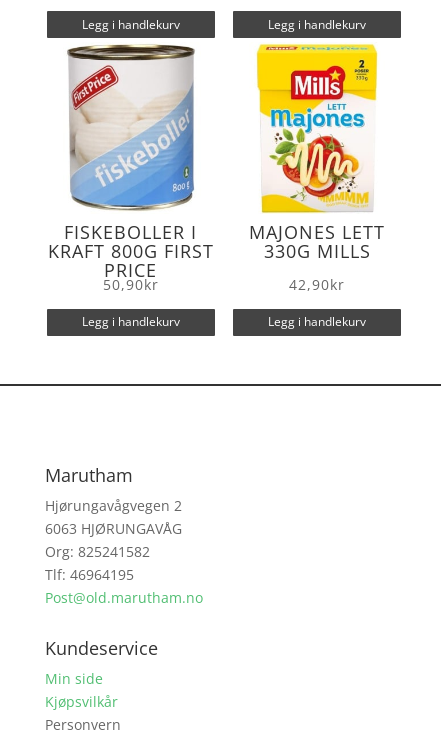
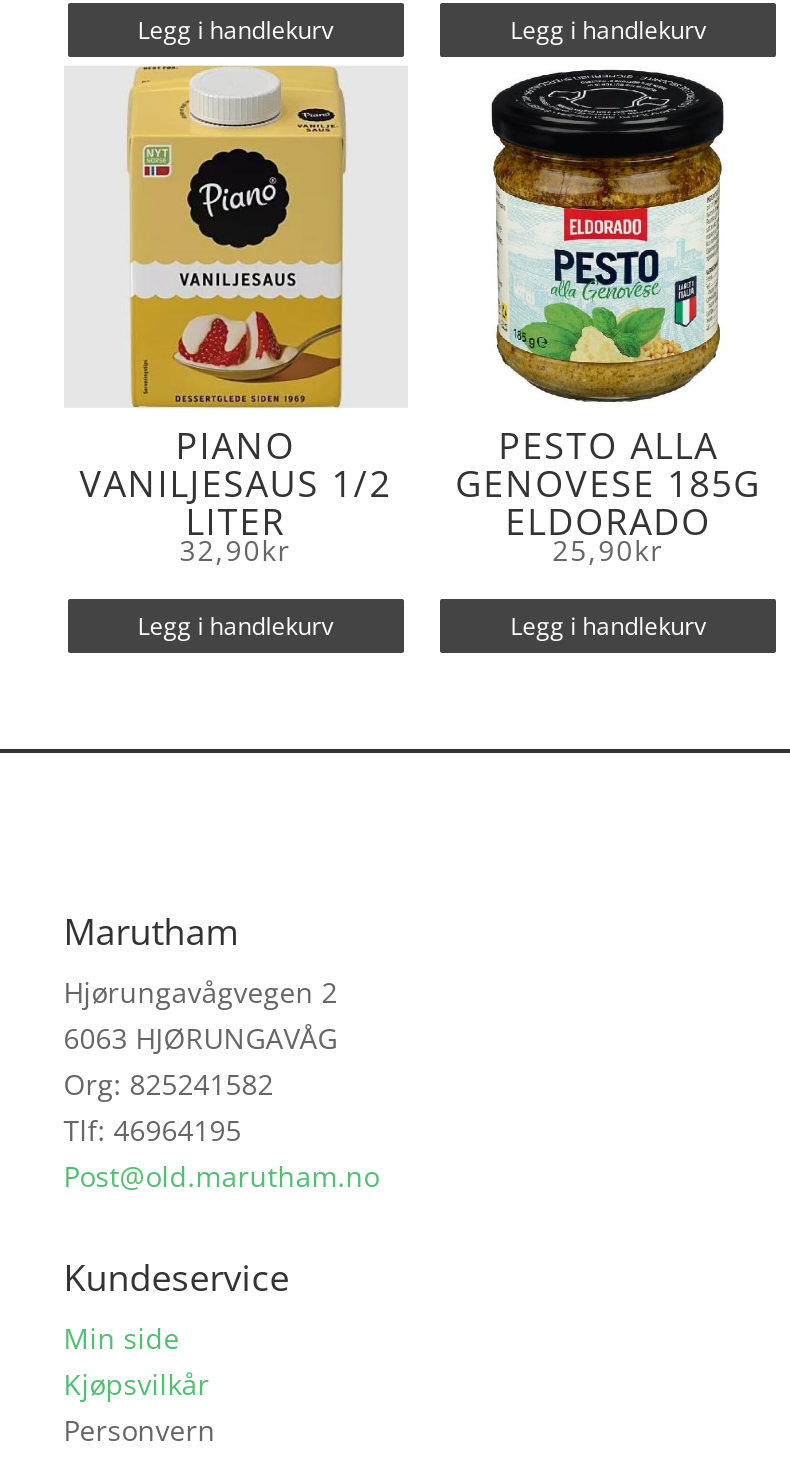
- [image]
- FISKEBOLLER I
- KRAFT 800G FIRST
- PRICE
- 50,90kr
+ [image]
+ PIANO
+ VANILJESAUS 1/2
+ LITER
+ 32,90kr

- [image]
- MAJONES LETT
- 330G MILLS
- 42,90kr
+ [image]
+ PESTO ALLA
+ GENOVESE 185G
+ ELDORADO
+ 25,90kr
